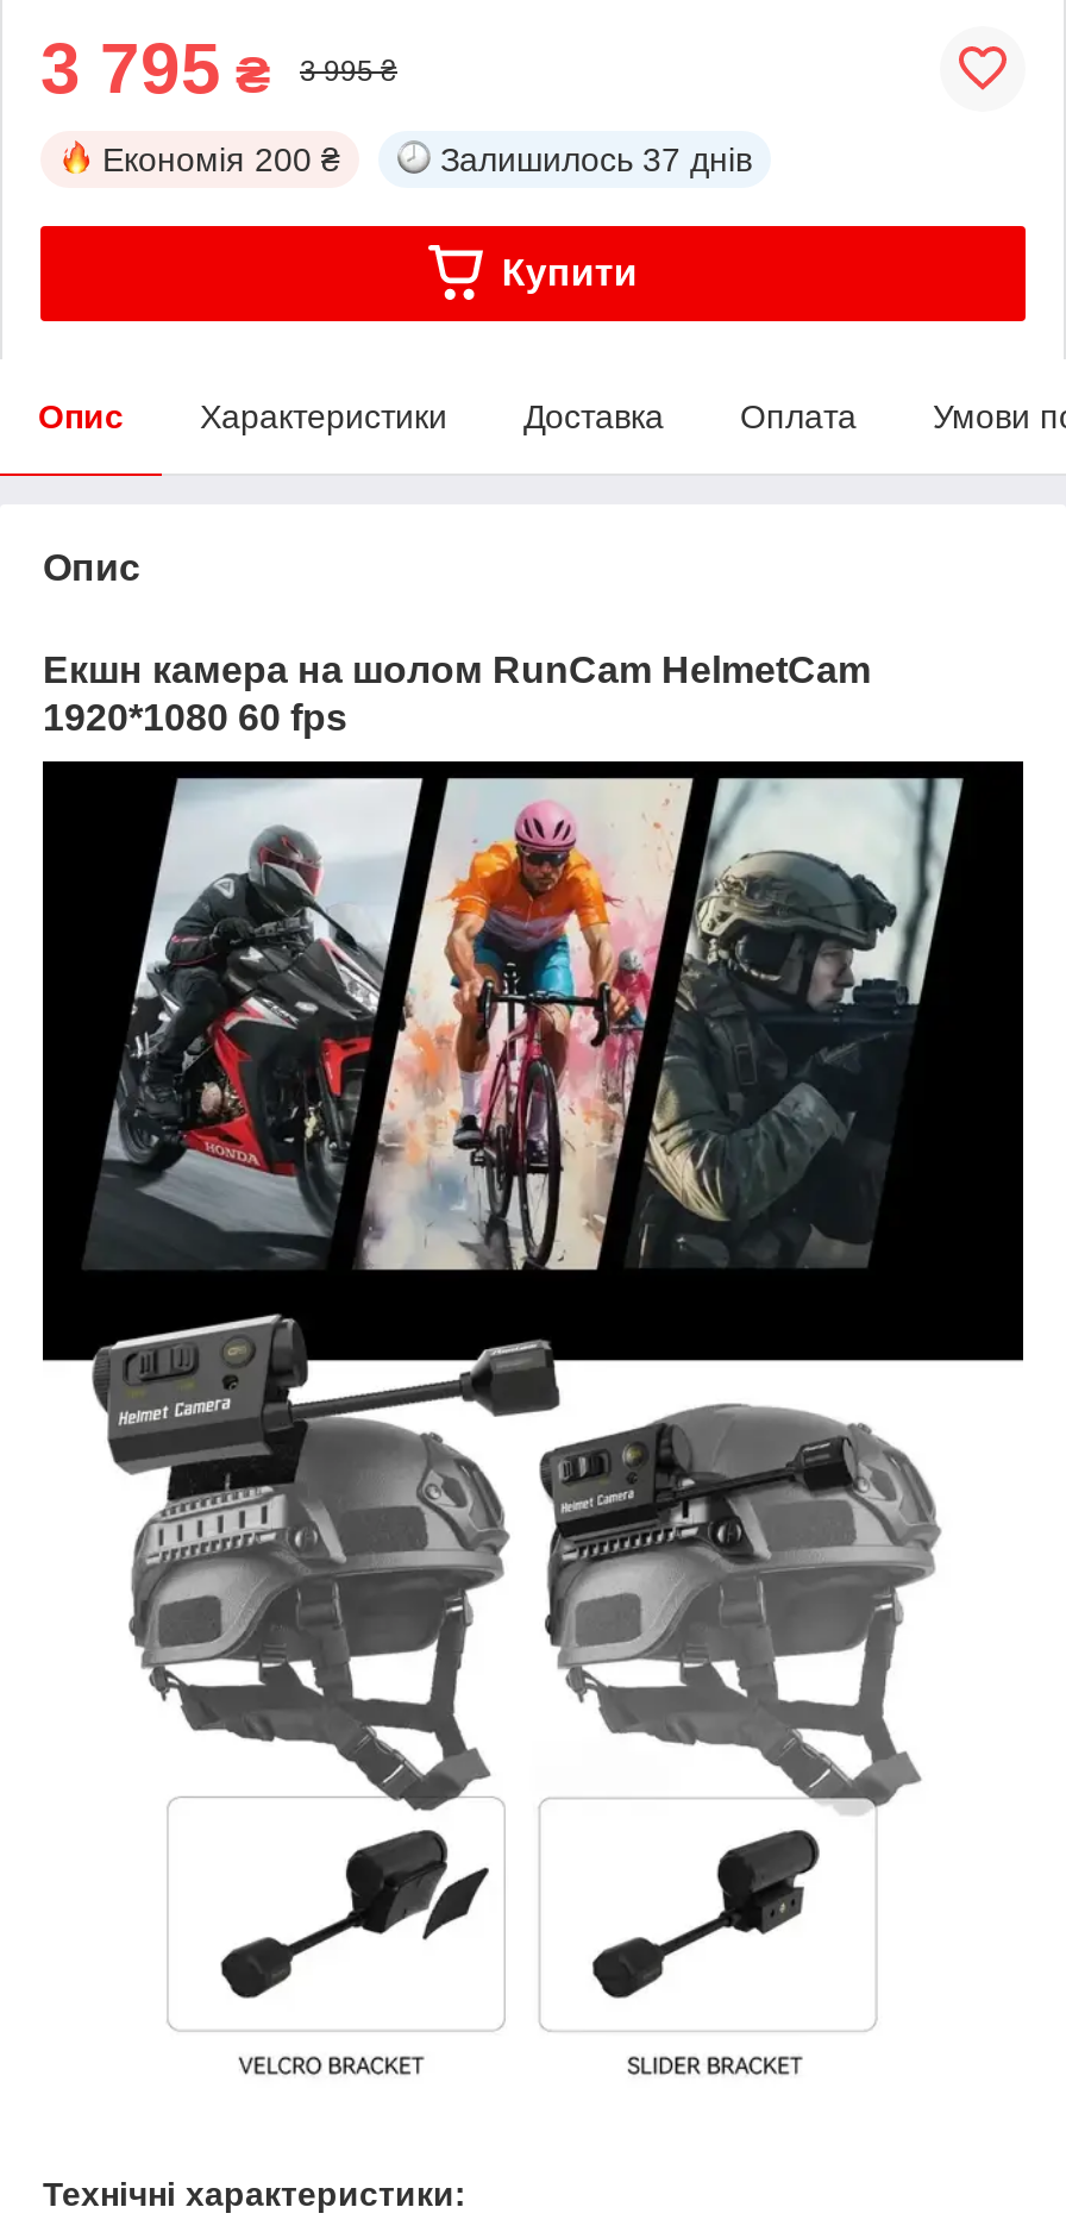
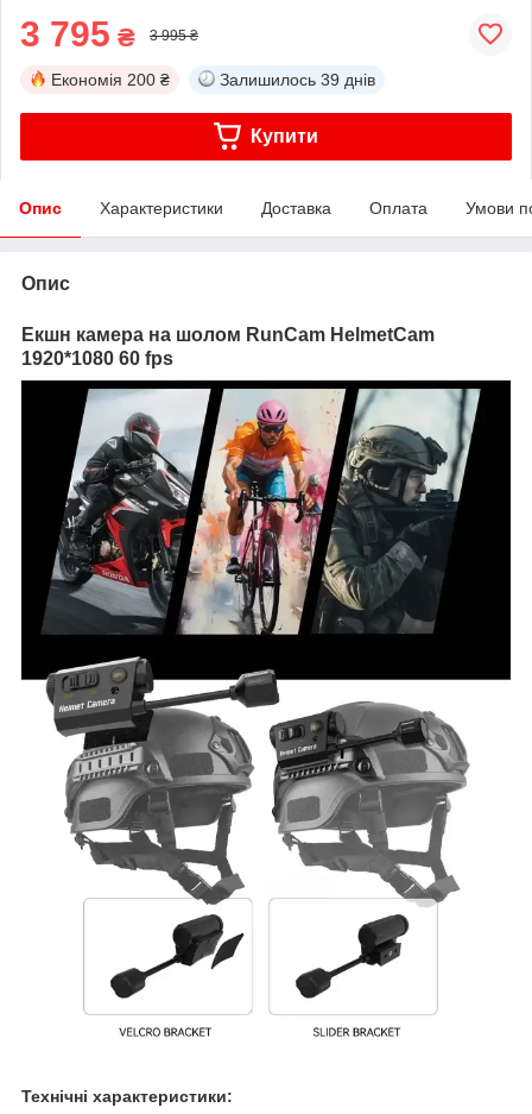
- Залишилось 37 днів
+ Залишилось 39 днів
